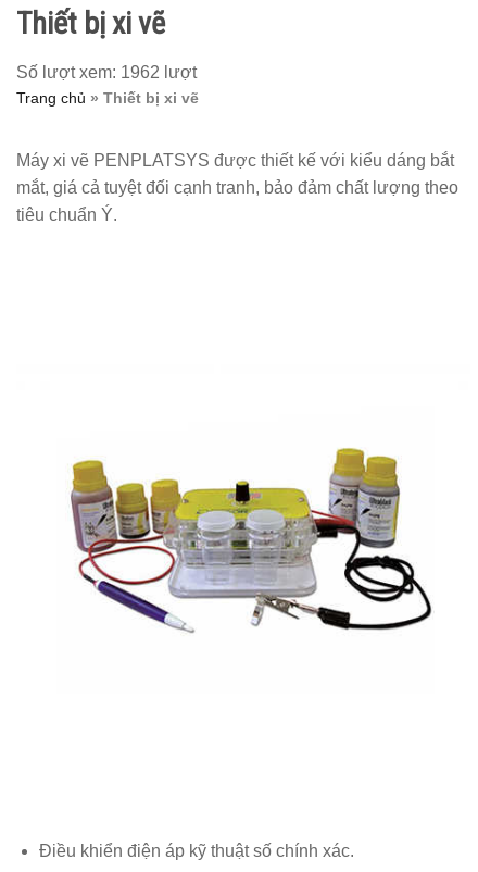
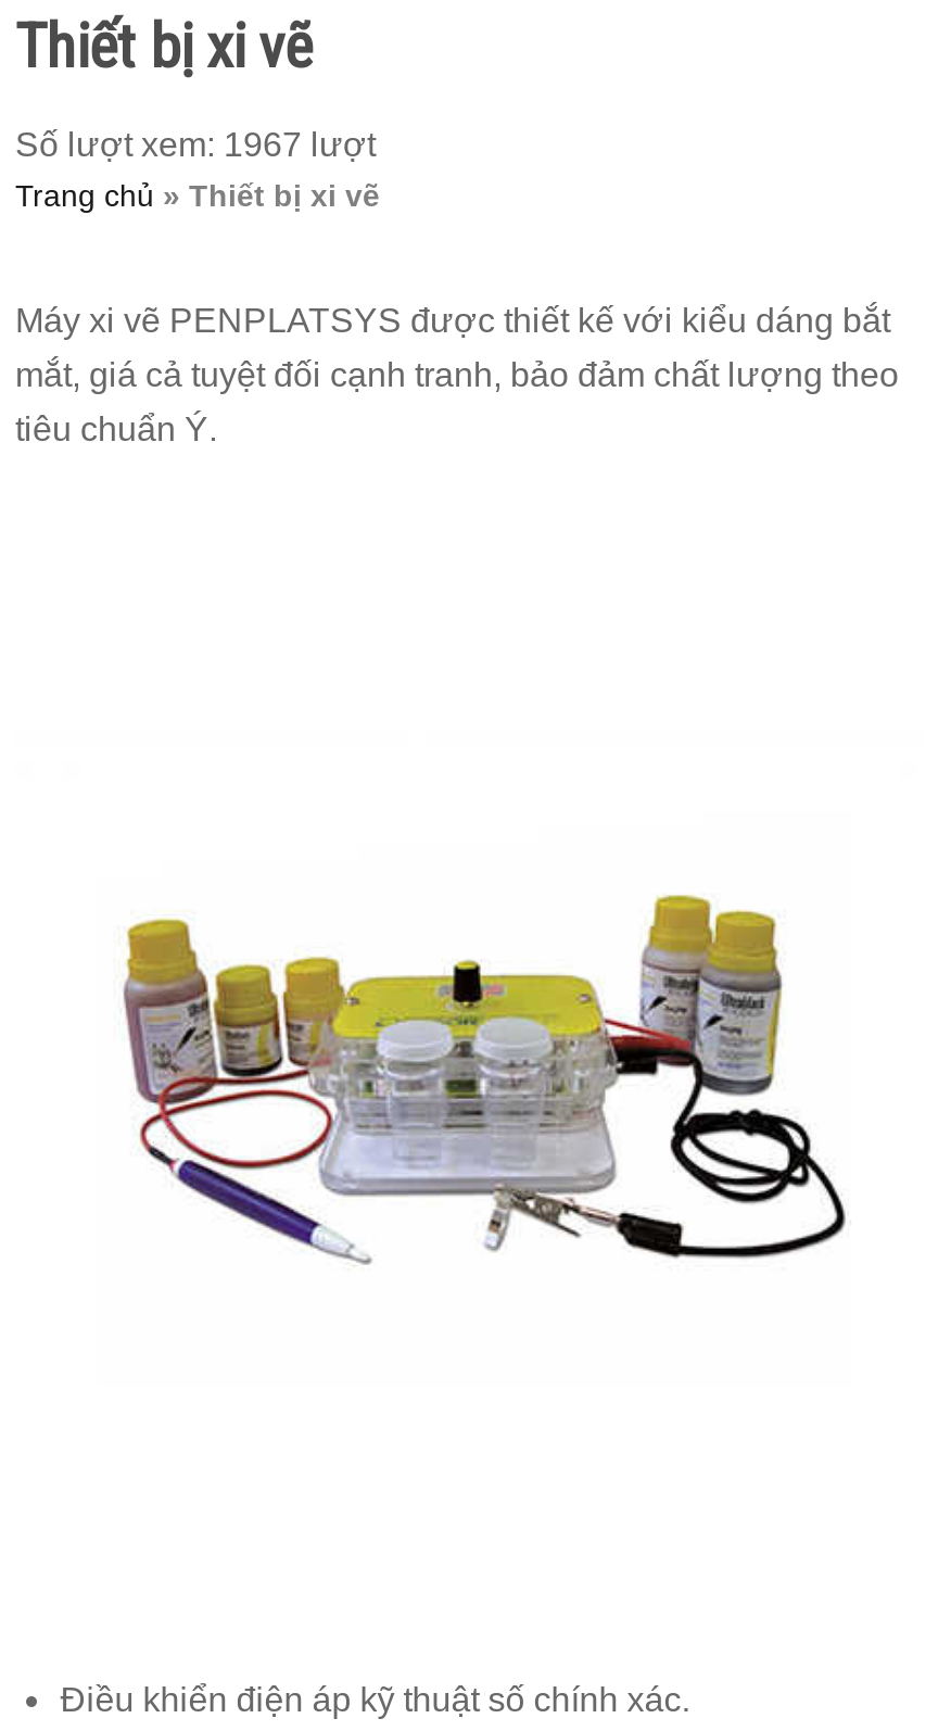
- Số lượt xem: 1962 lượt
+ Số lượt xem: 1967 lượt
